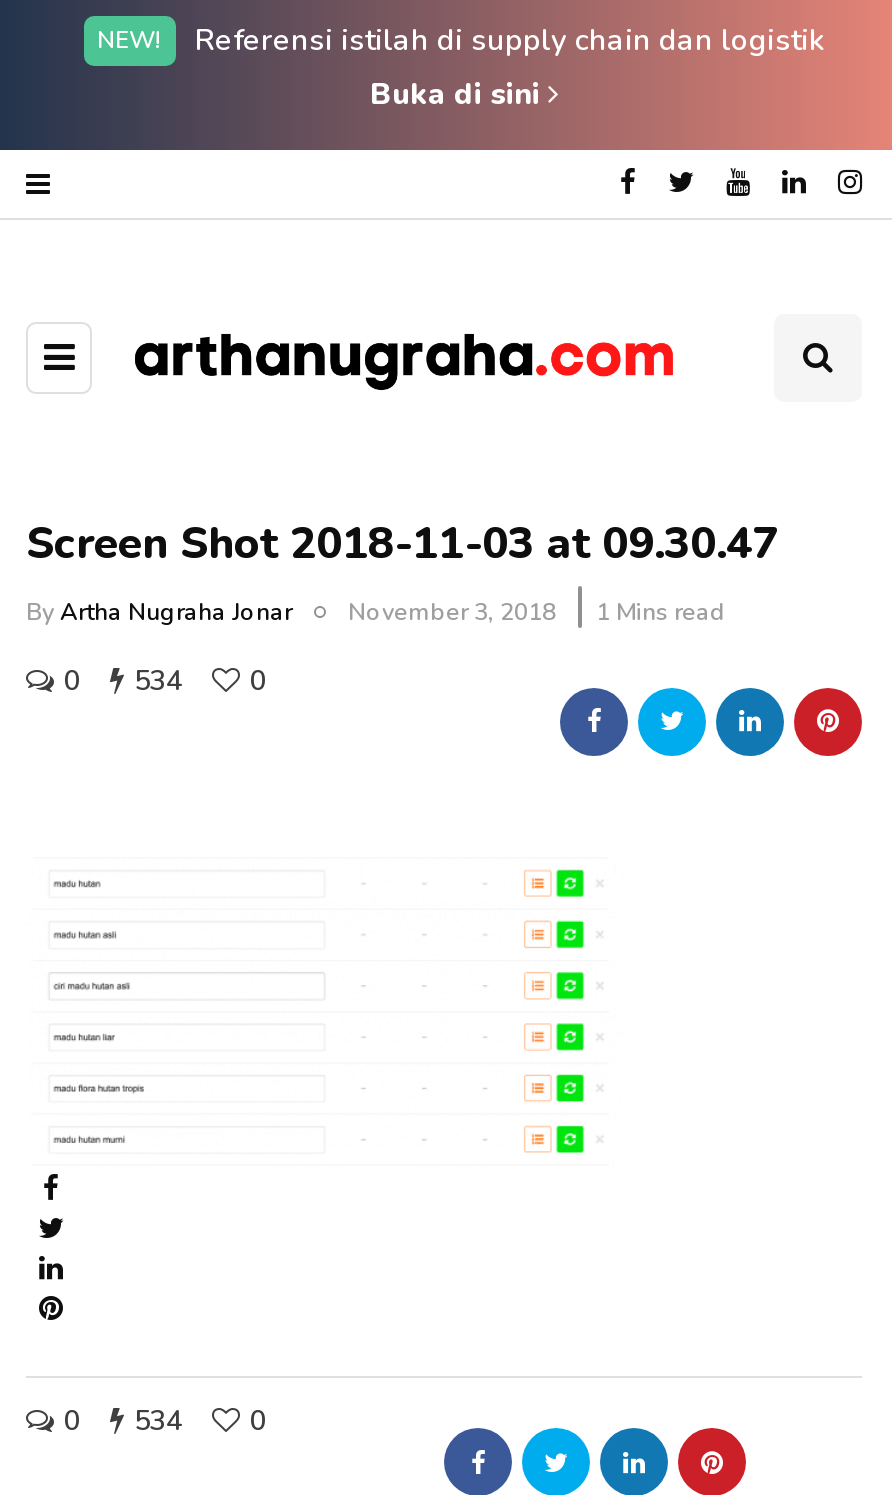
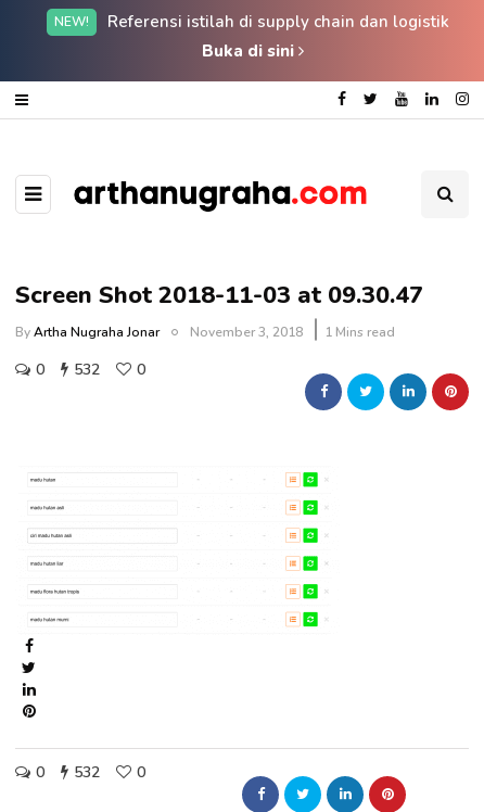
- 0 534 0
+ 0 532 0

- 0 534 0
+ 0 532 0
